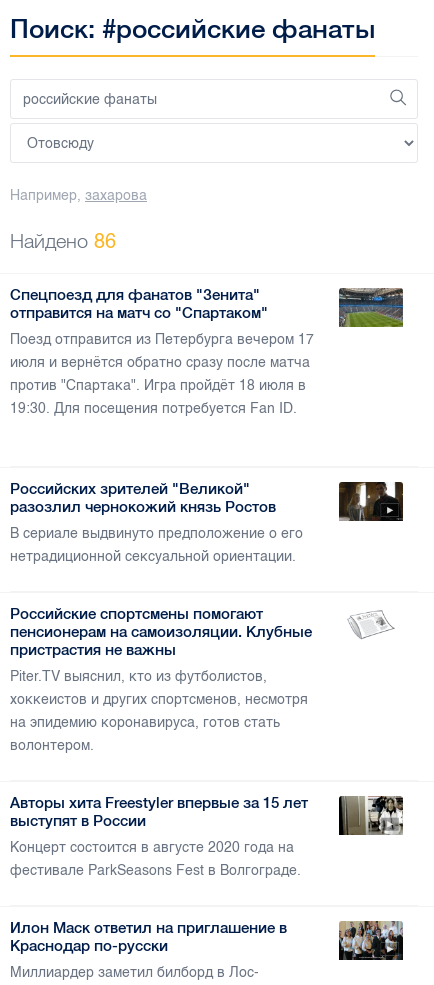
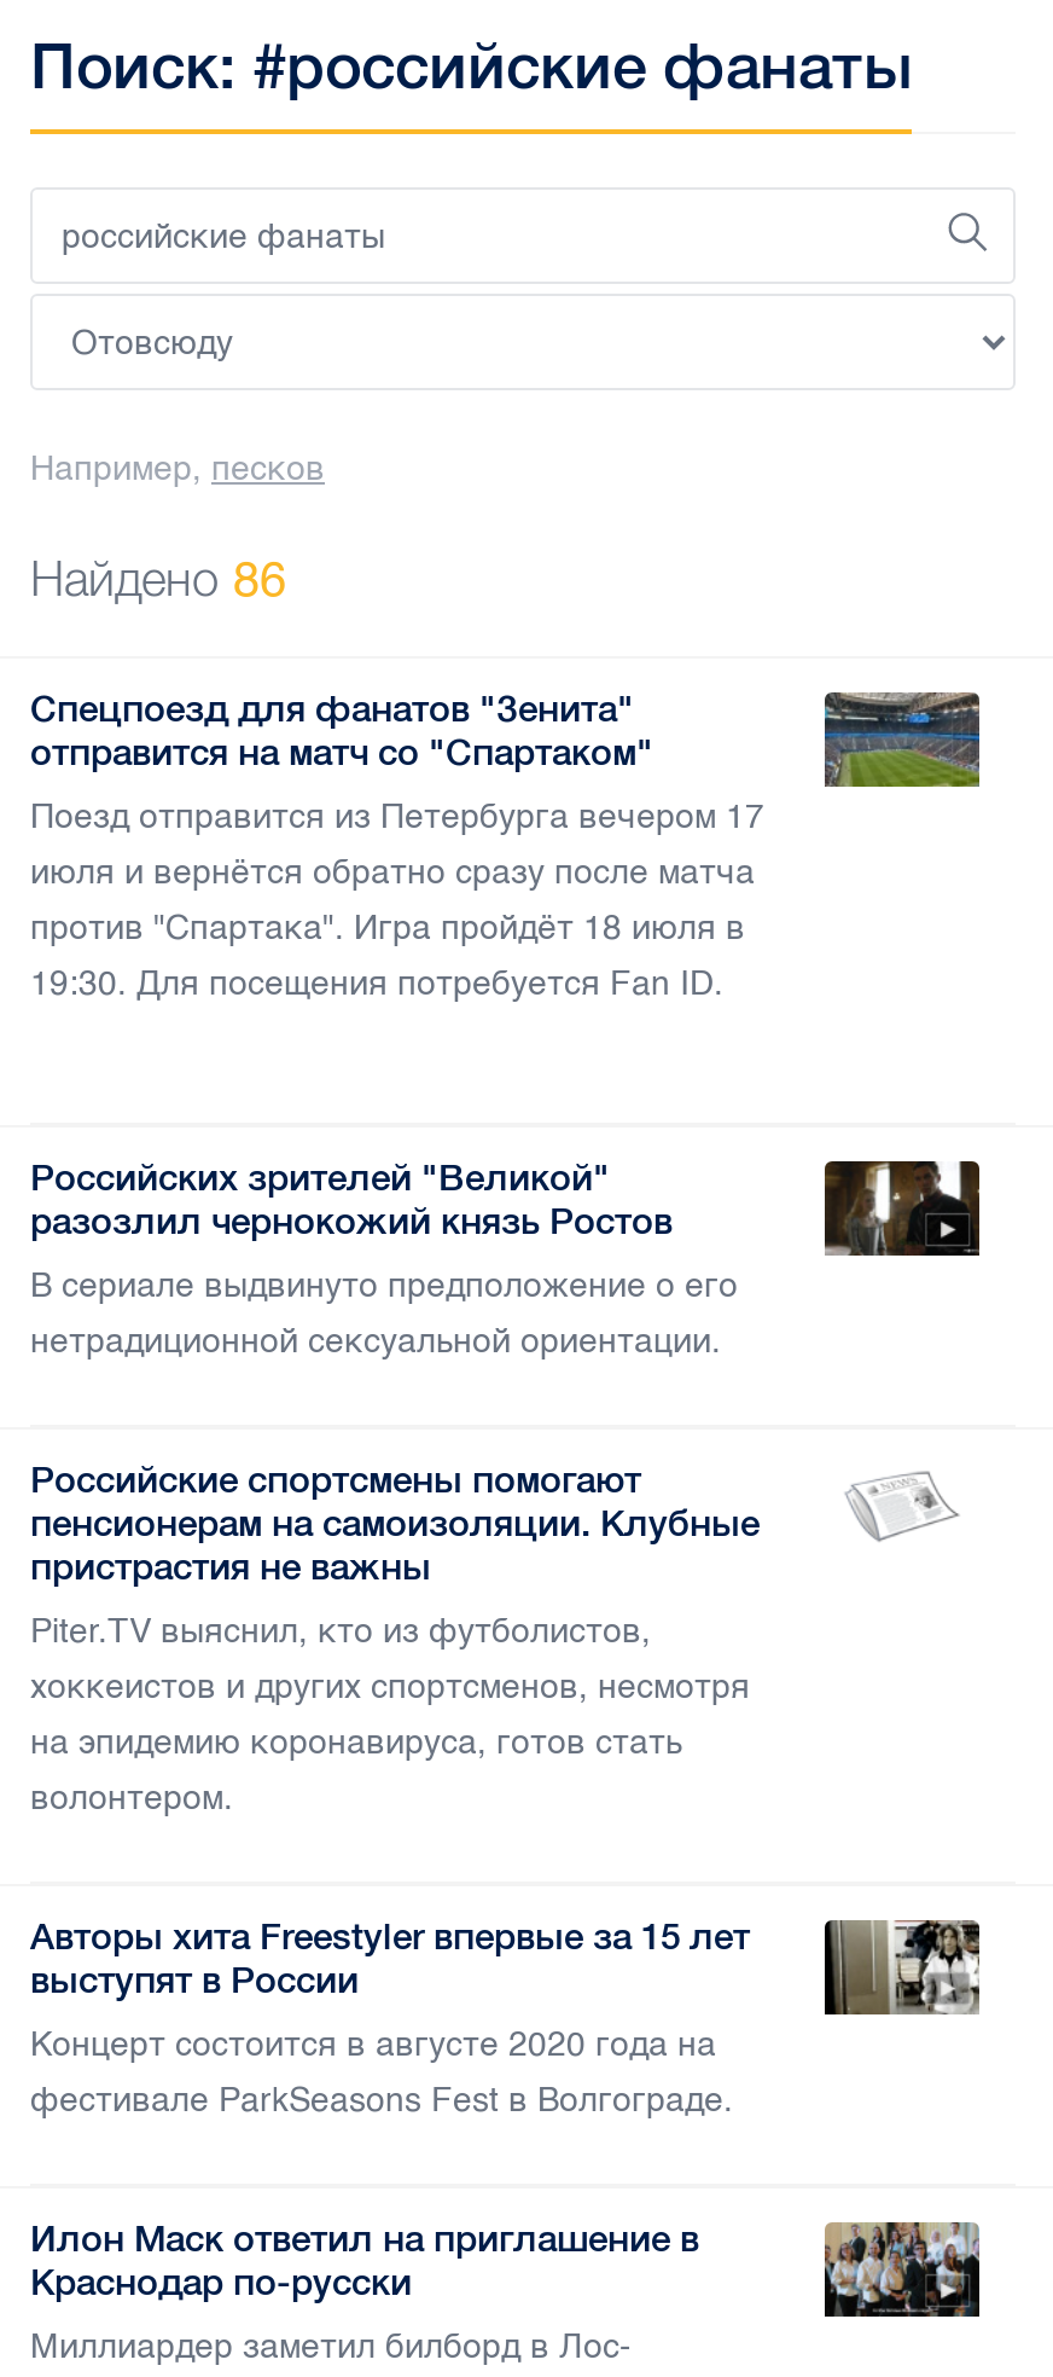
- Например, захарова
+ Например, песков
